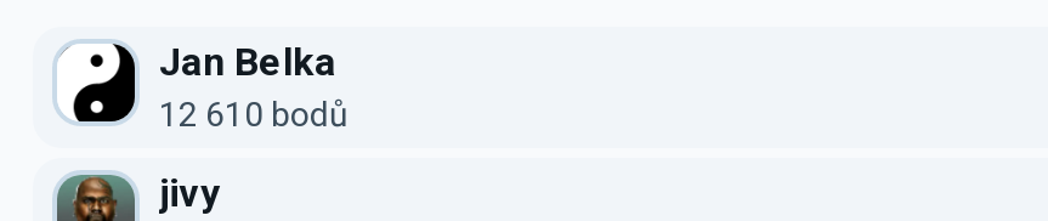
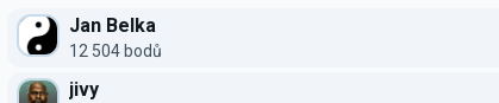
- 12 610 bodů
+ 12 504 bodů
